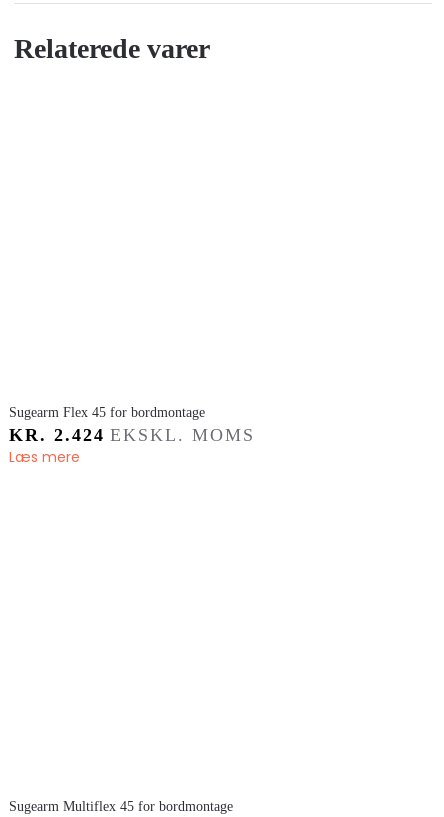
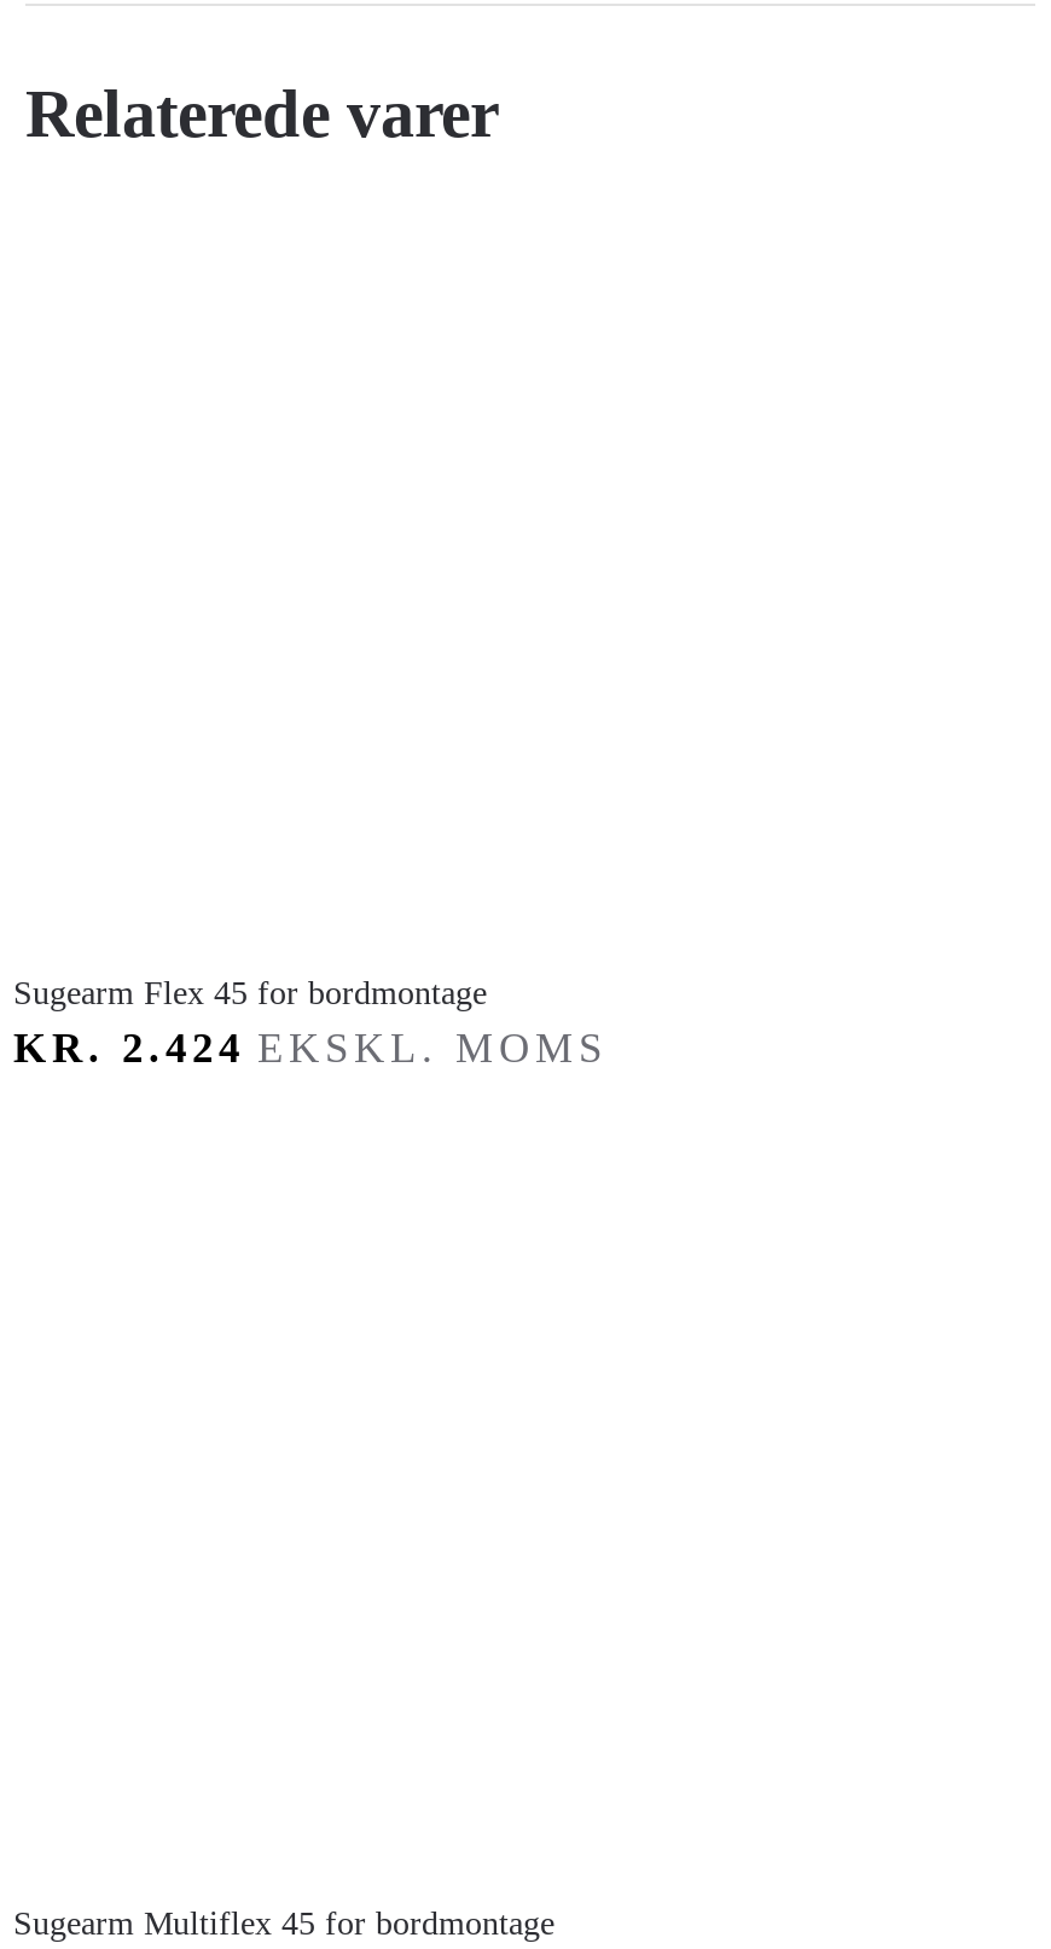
- Læs mere
